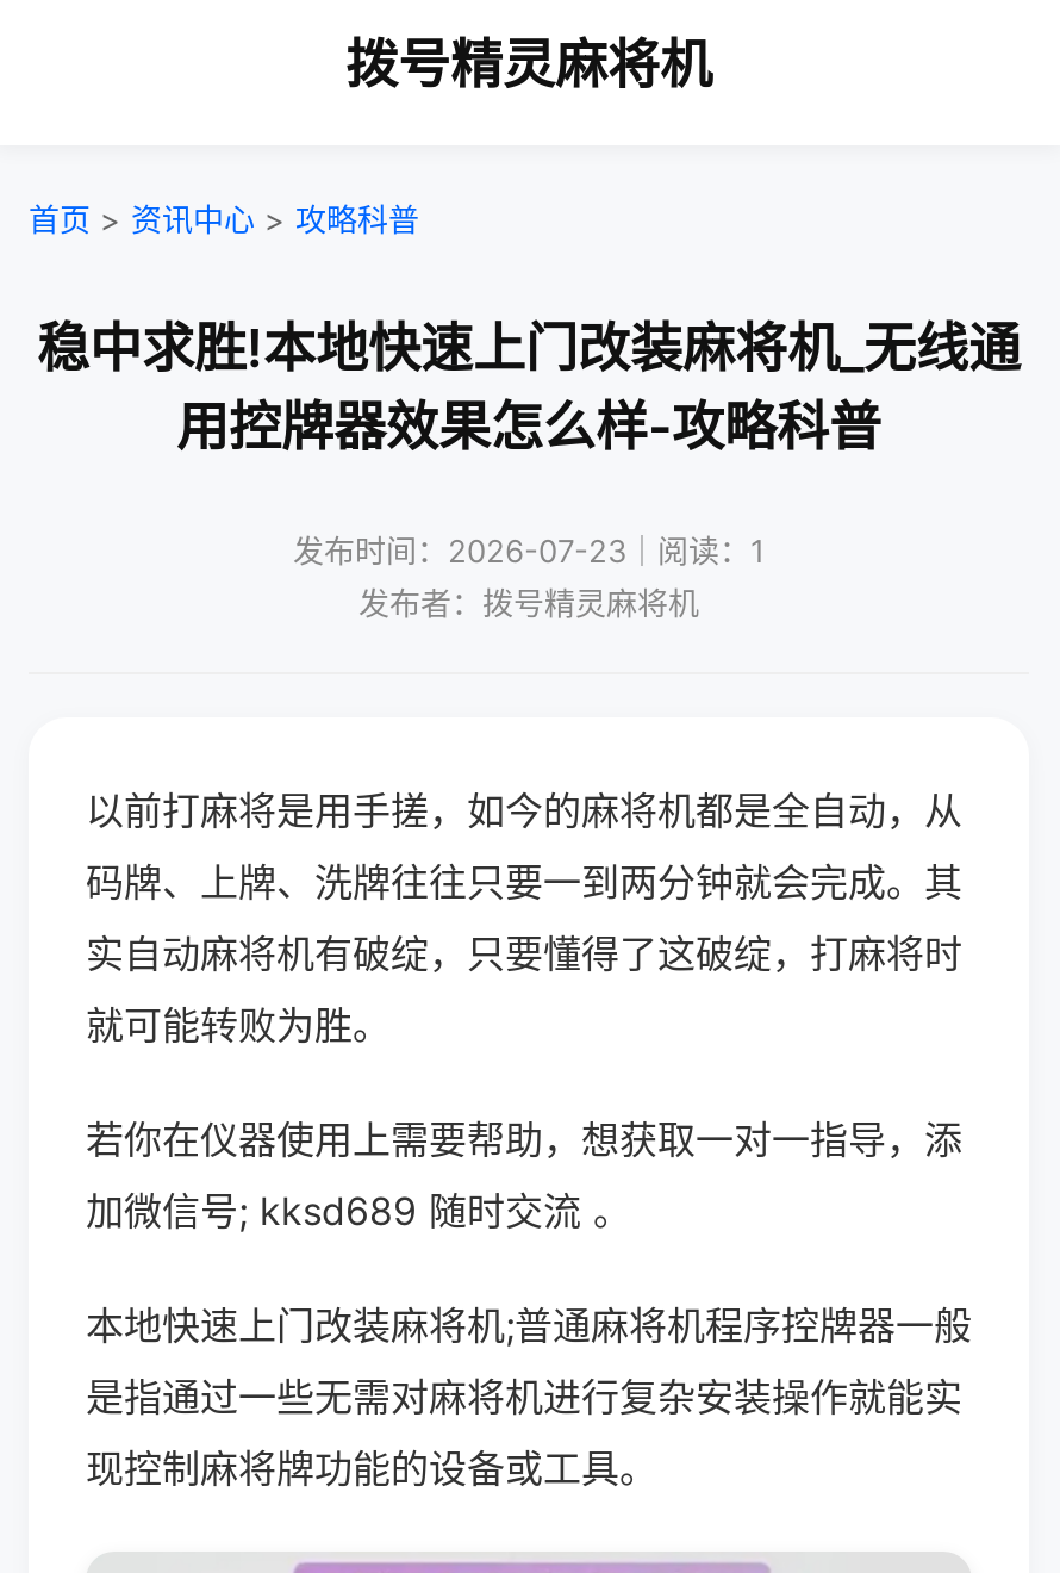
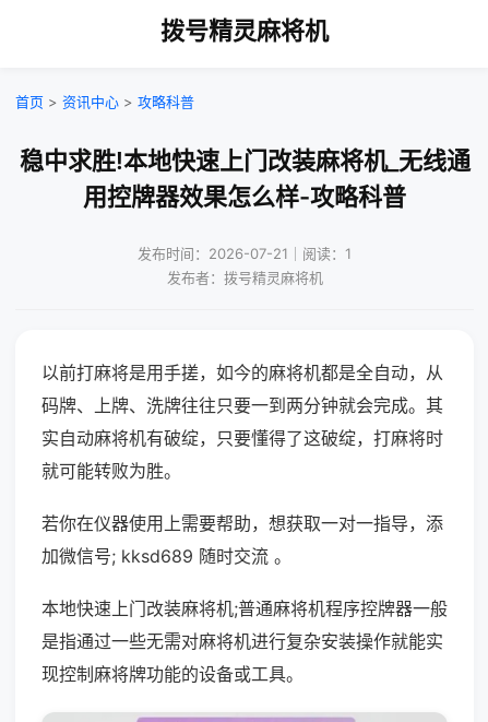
- 发布时间：2026-07-23｜阅读：1
+ 发布时间：2026-07-21｜阅读：1
